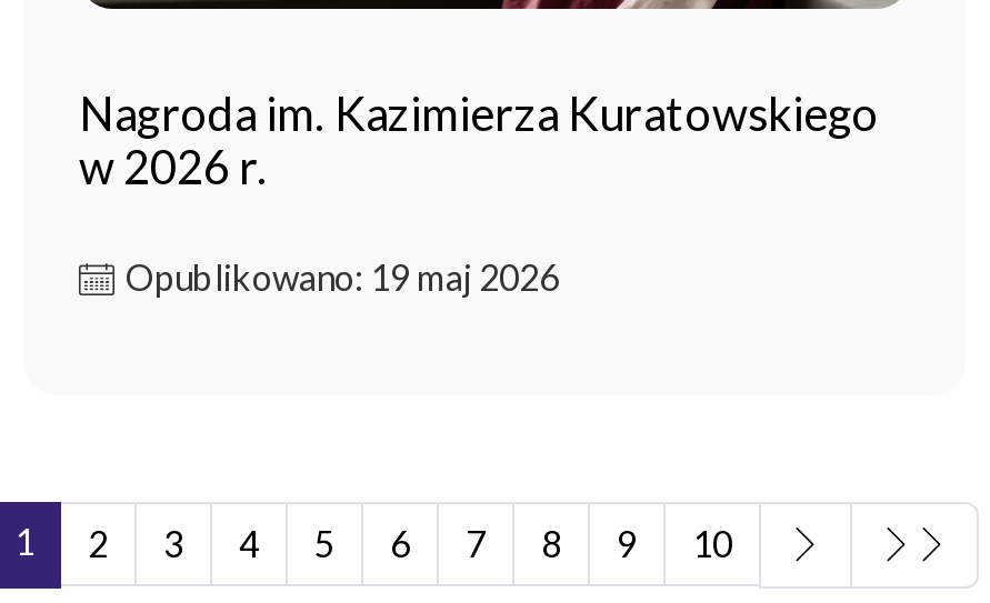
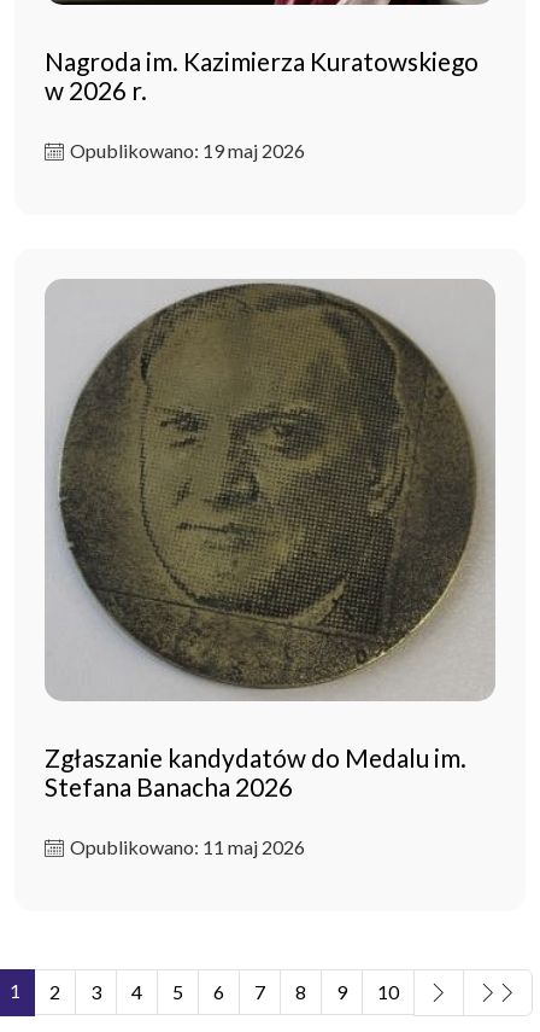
+ [image]
+ Zgłaszanie kandydatów do Medalu im.
+ Stefana Banacha 2026
+ Opublikowano: 11 maj 2026
